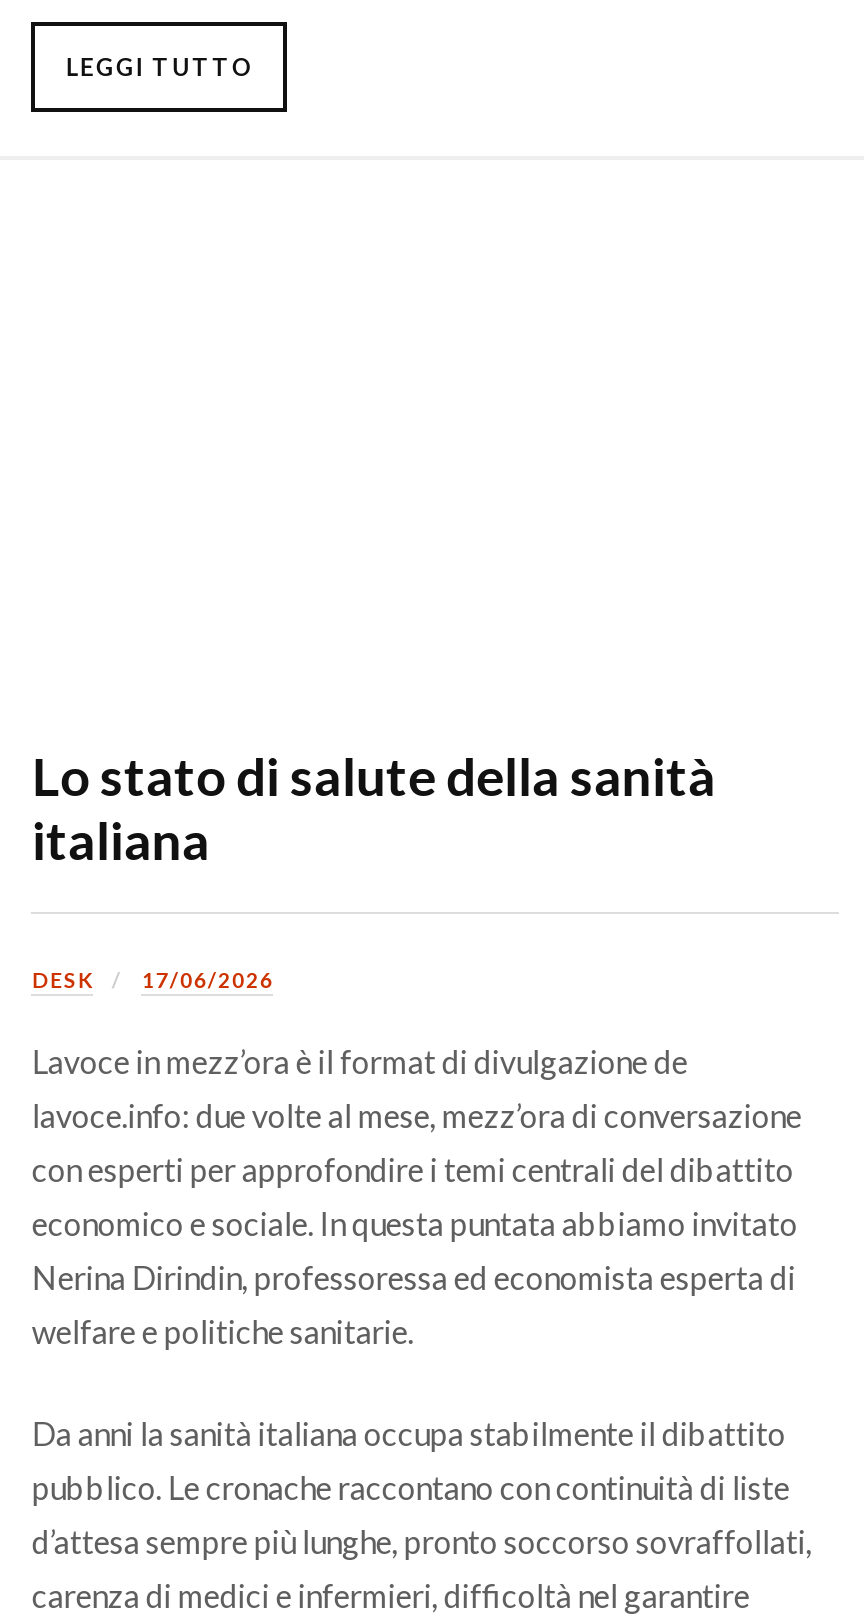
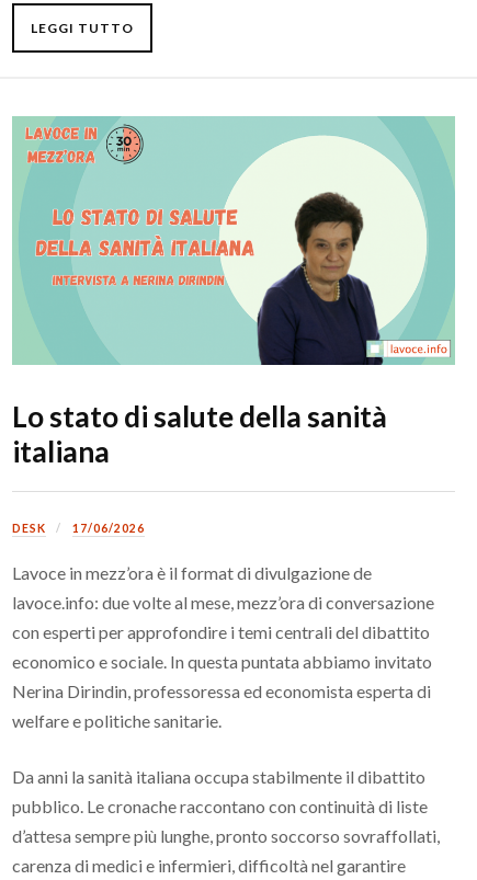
+ [image]
